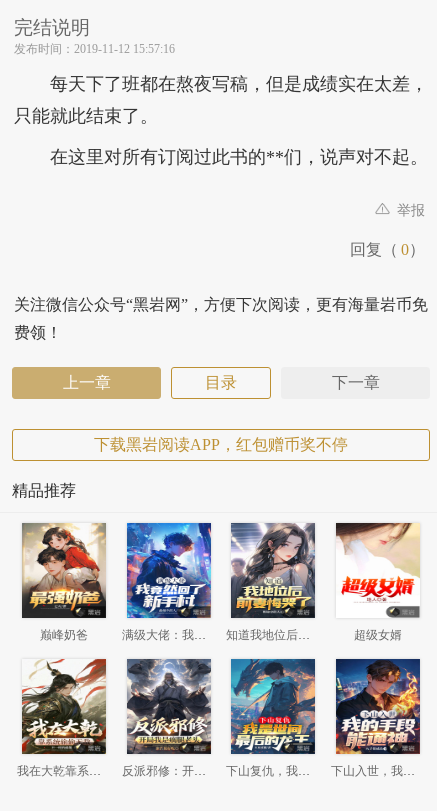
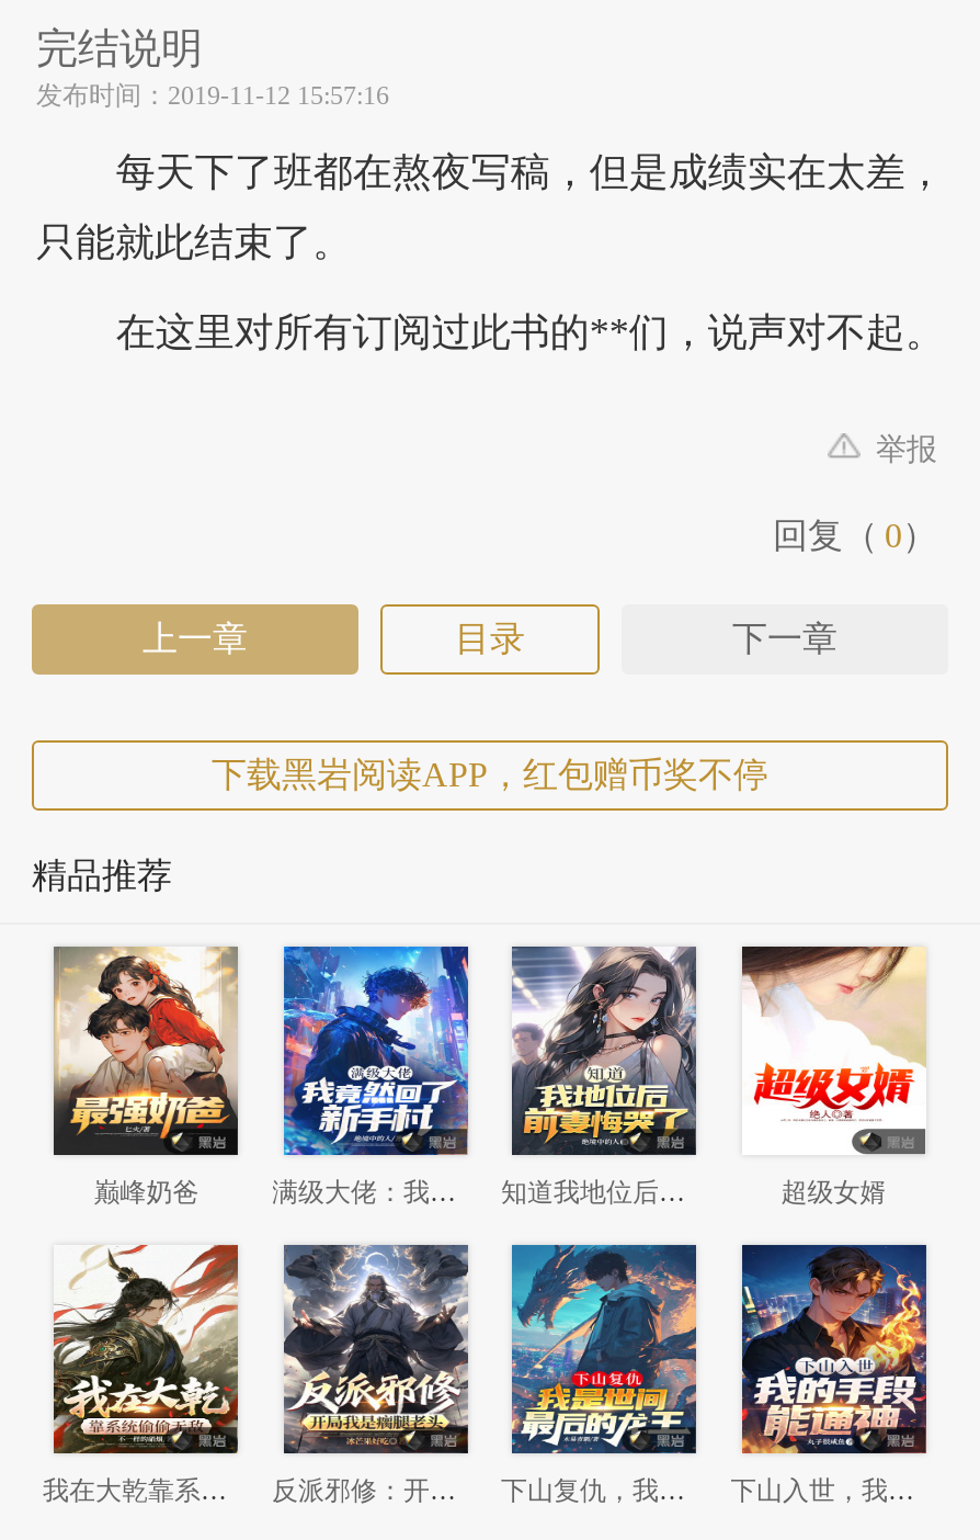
- 关注微信公众号“黑岩网”，方便下次阅读，更有海量岩币免
- 费领！
